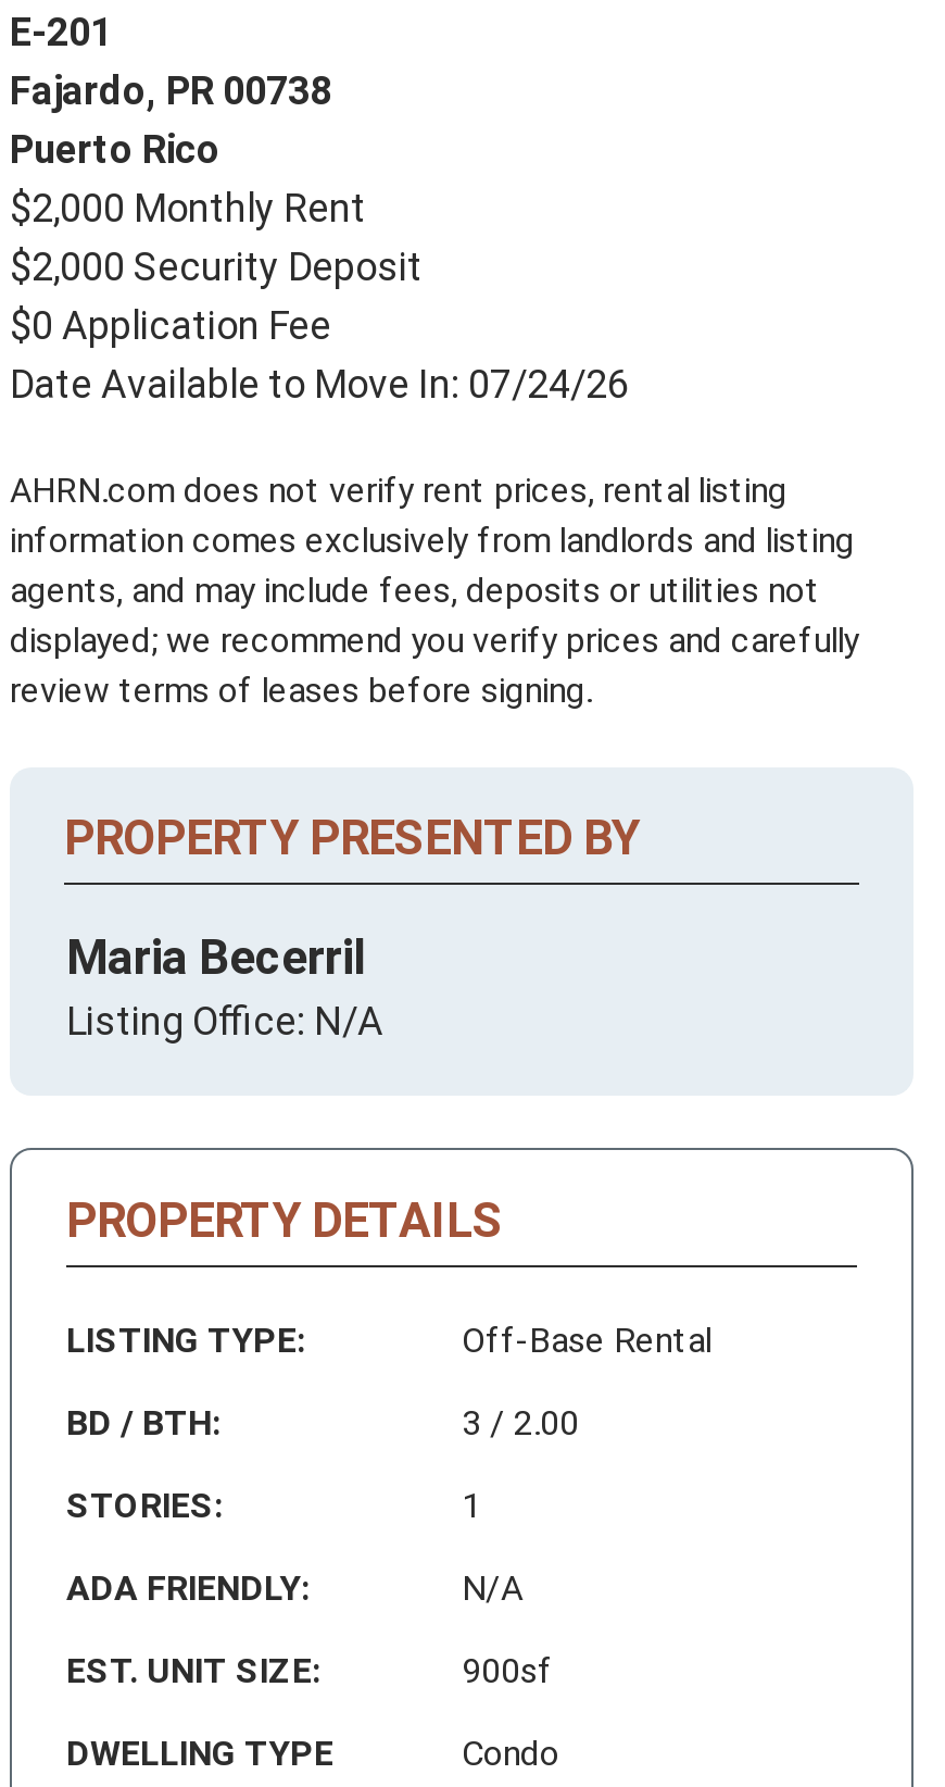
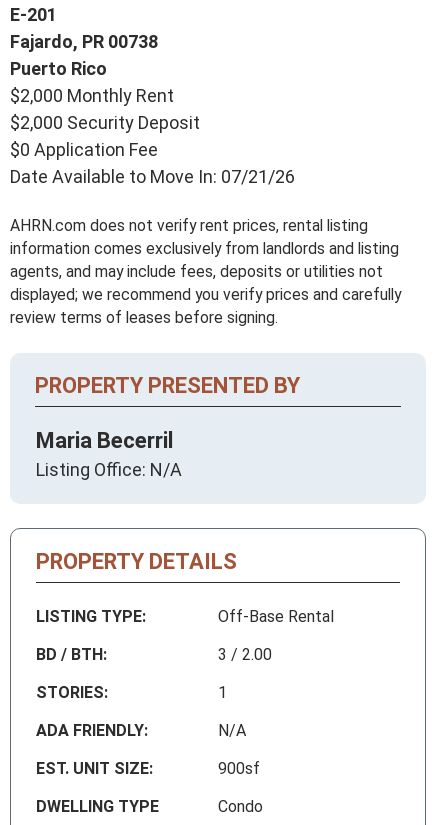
- Date Available to Move In: 07/24/26
+ Date Available to Move In: 07/21/26
